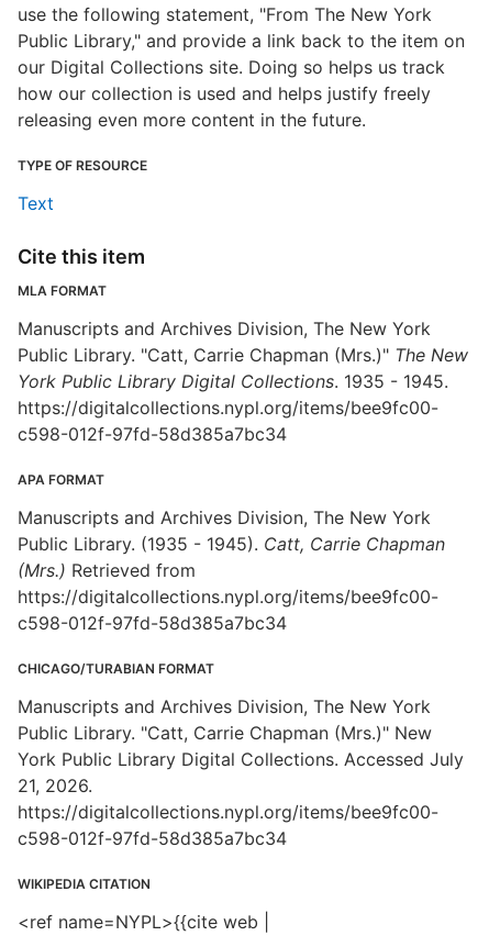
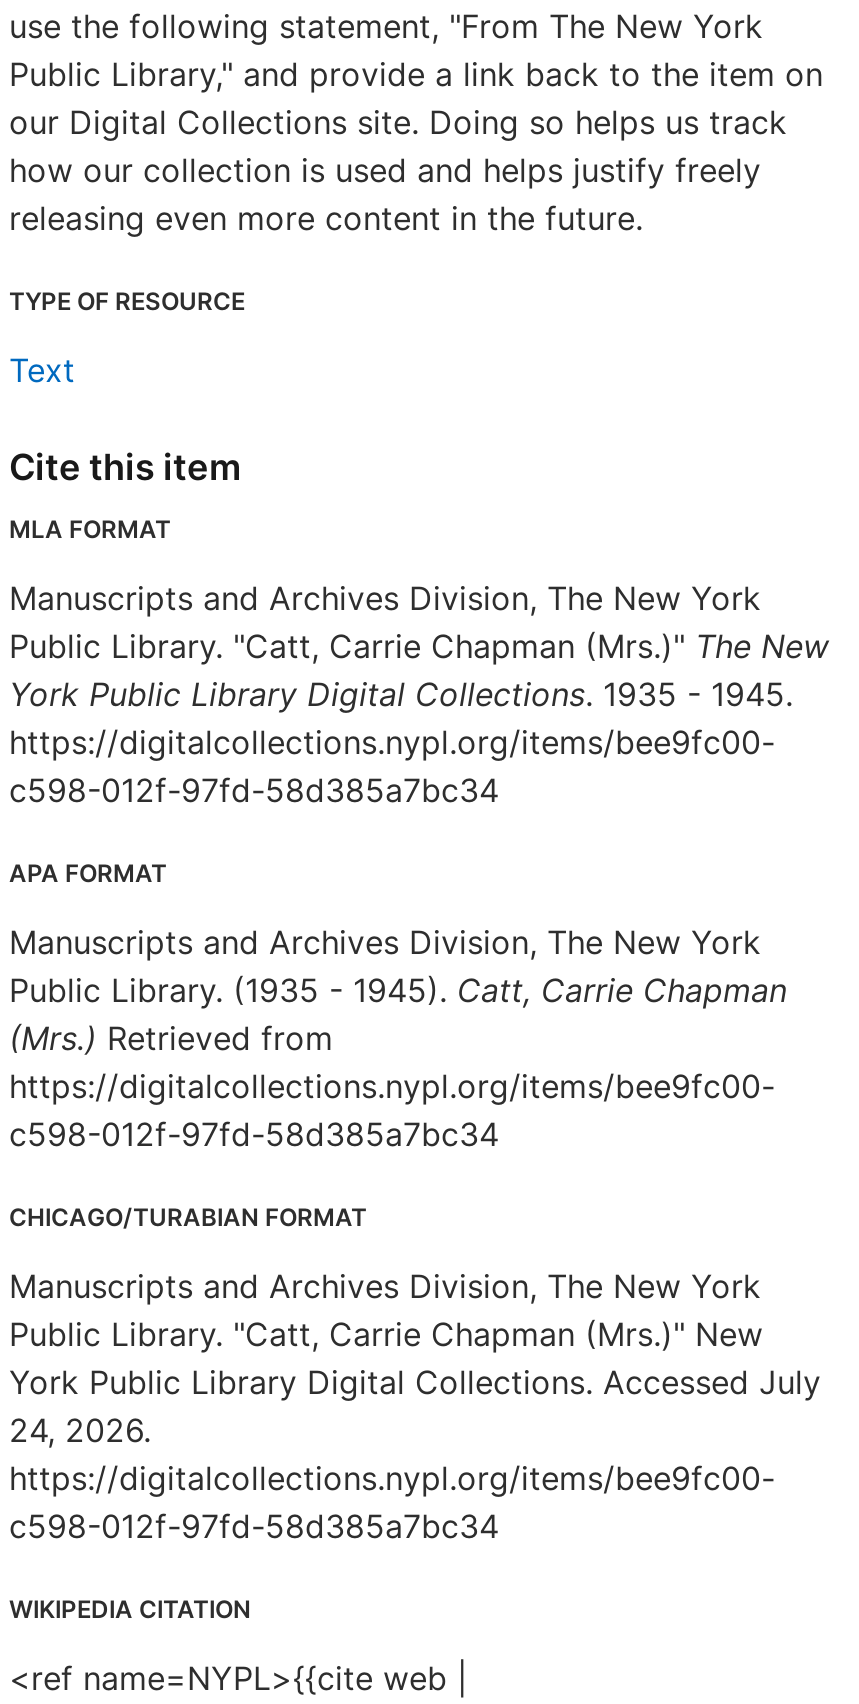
- 21, 2026.
+ 24, 2026.
